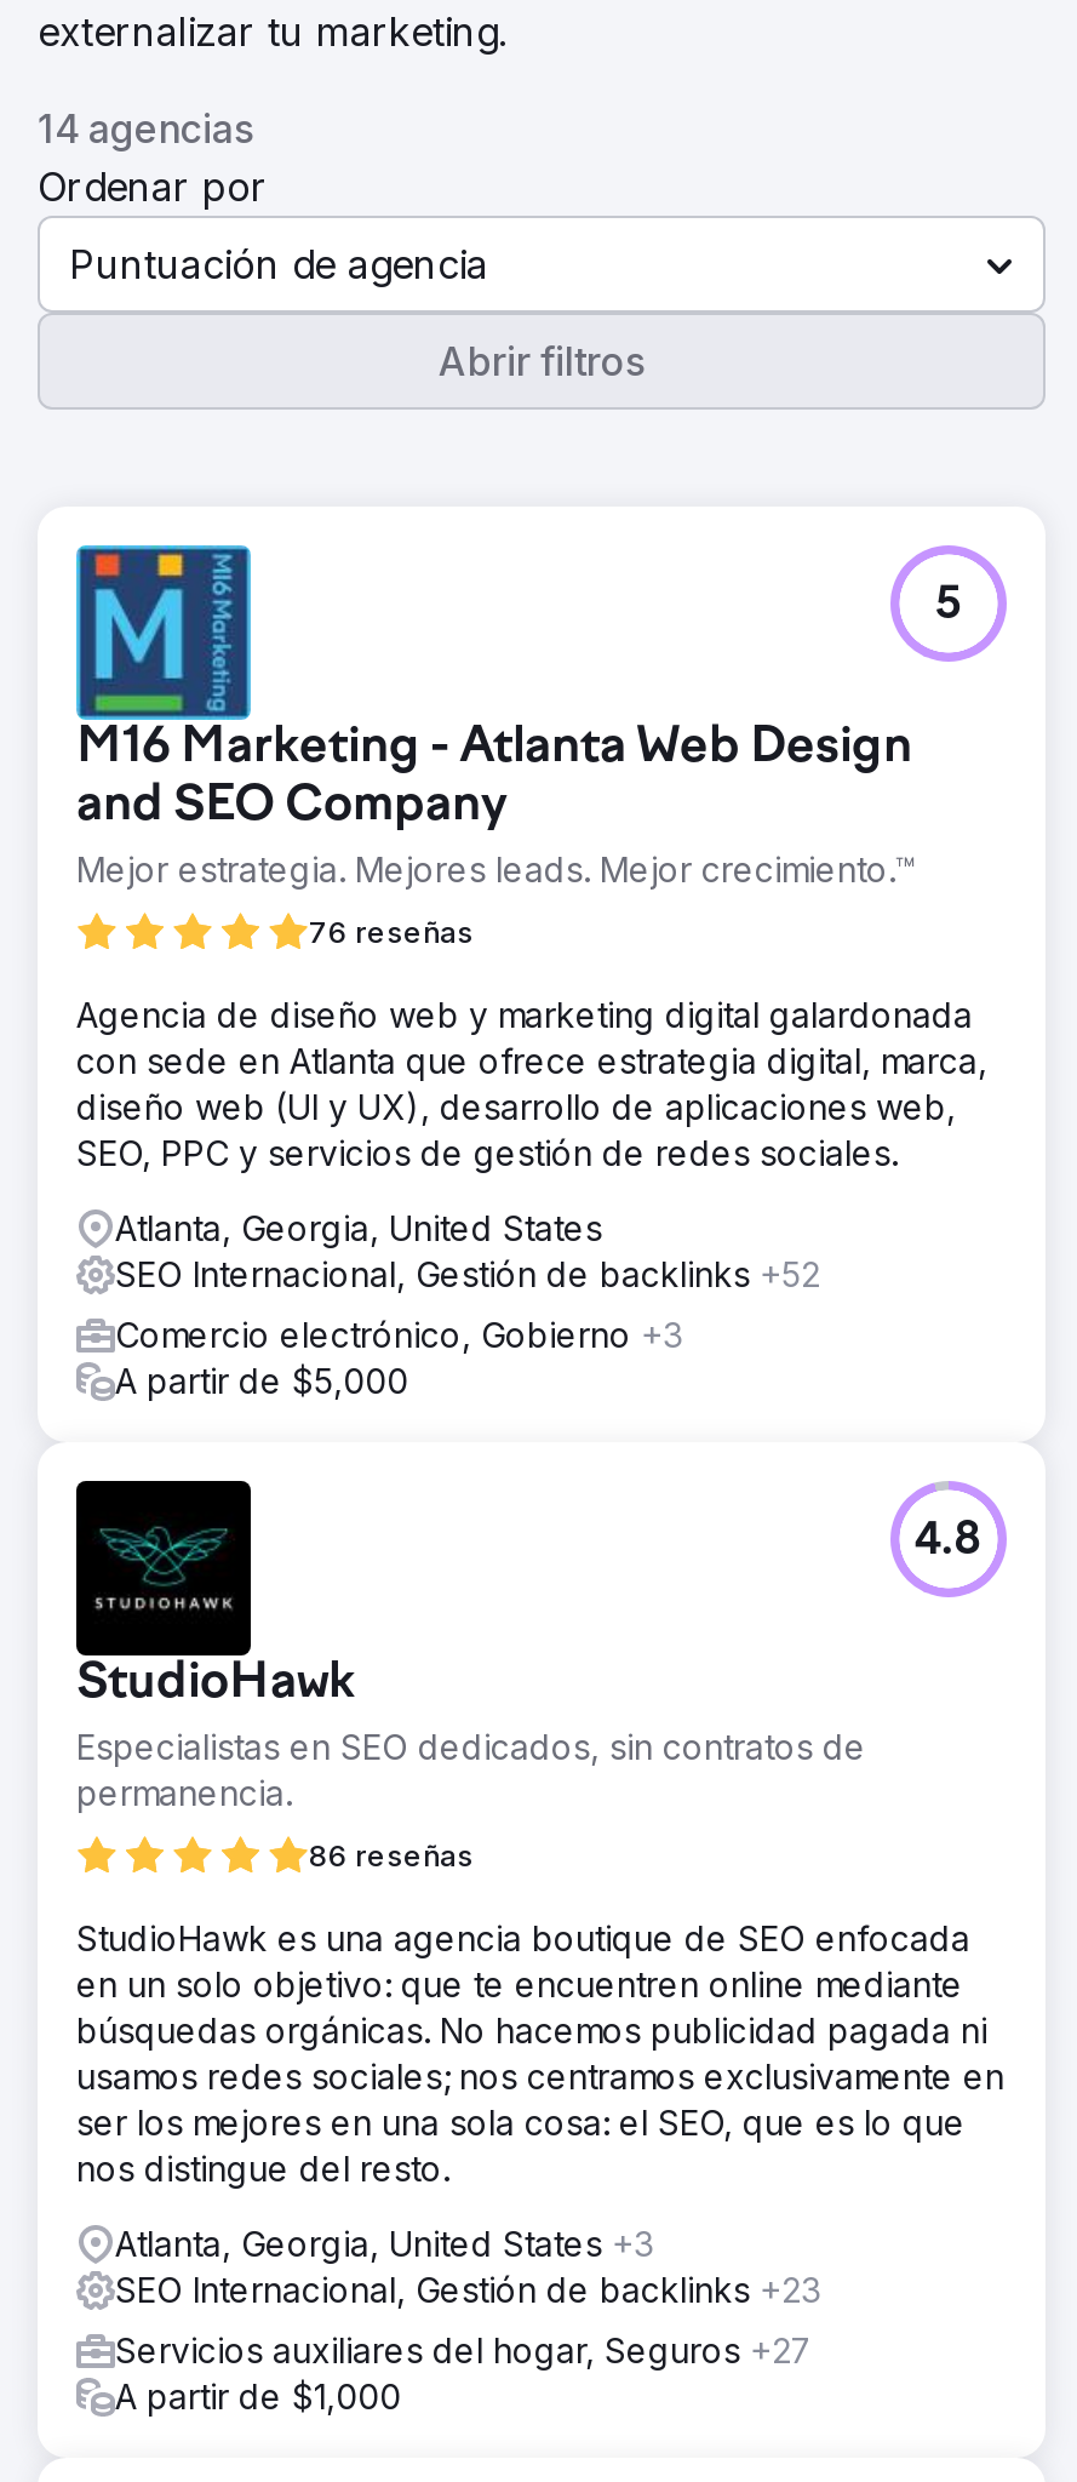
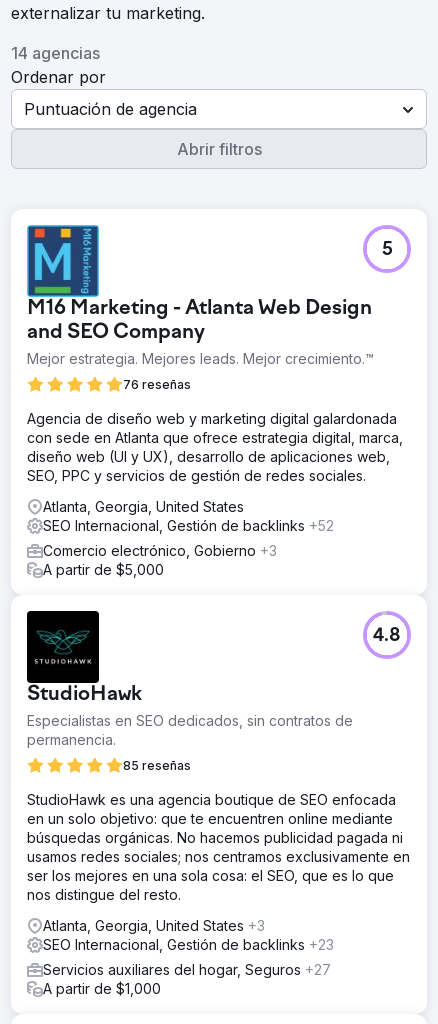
- 86 reseñas
+ 85 reseñas
